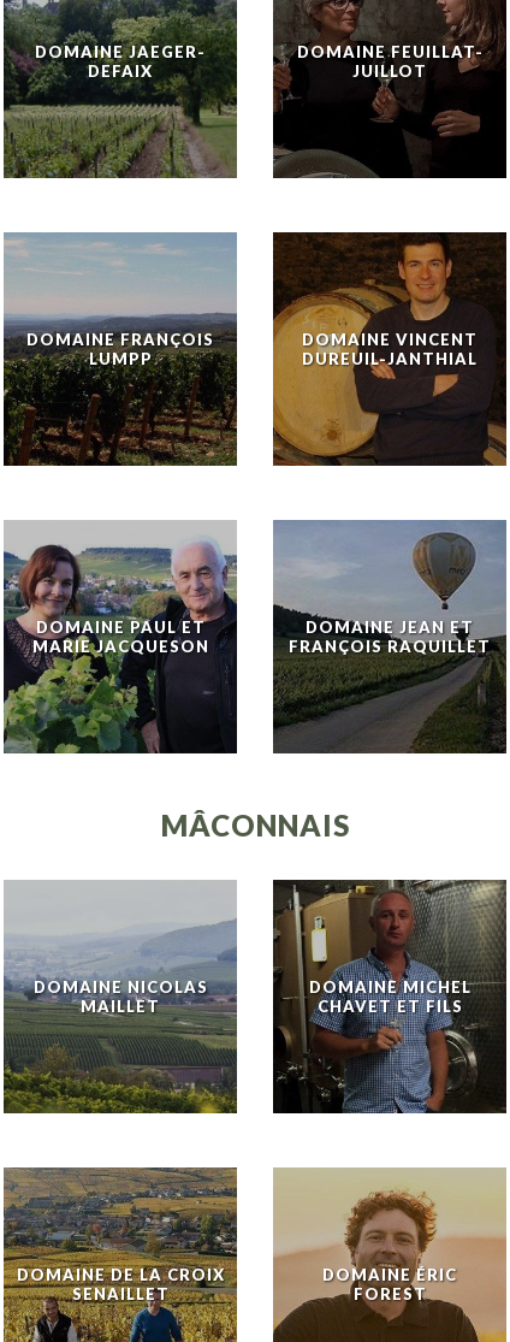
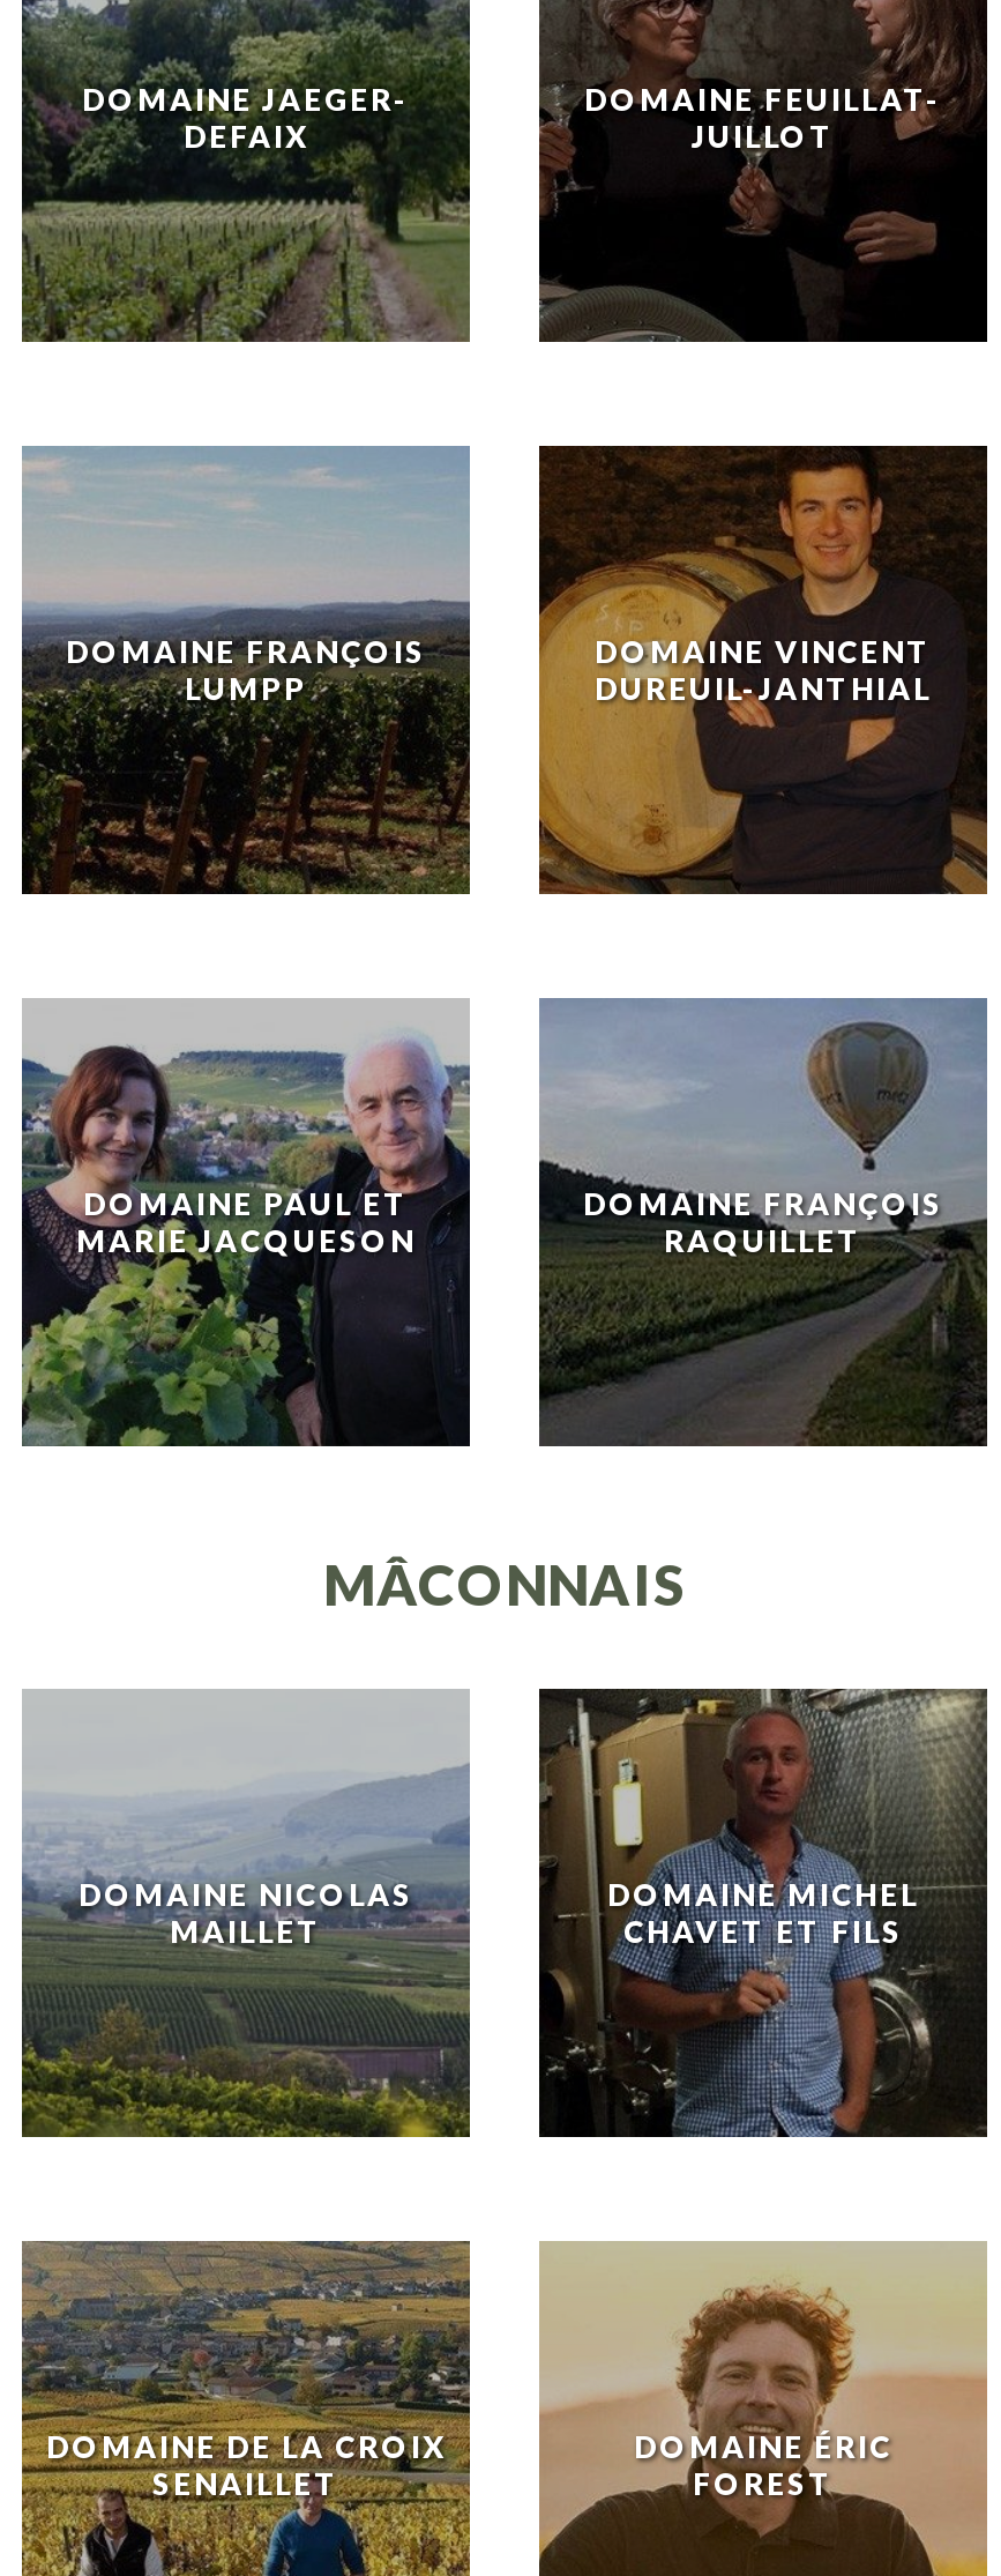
- DOMAINE JEAN ET
- FRANÇOIS RAQUILLET
+ DOMAINE FRANÇOIS
+ RAQUILLET
